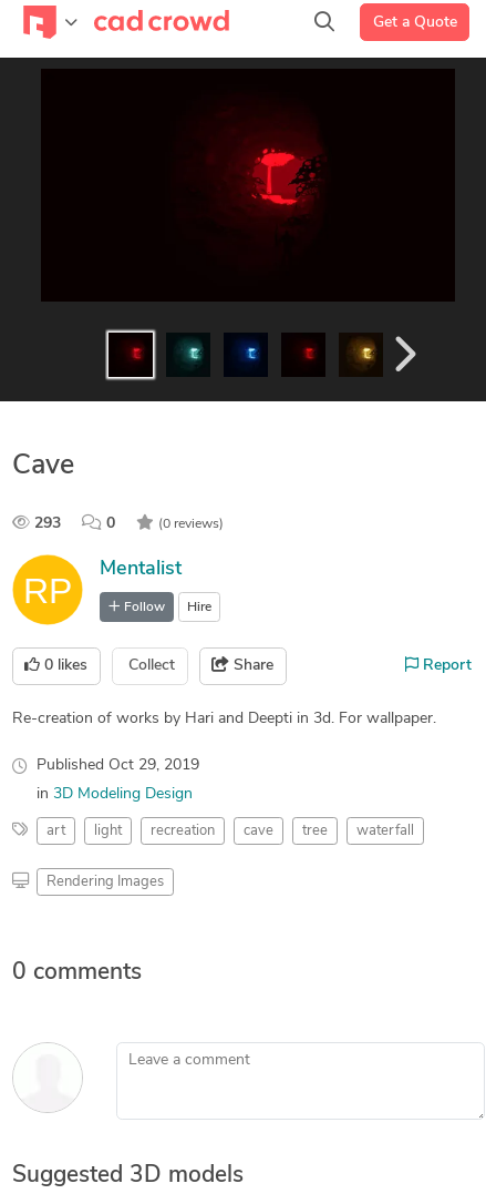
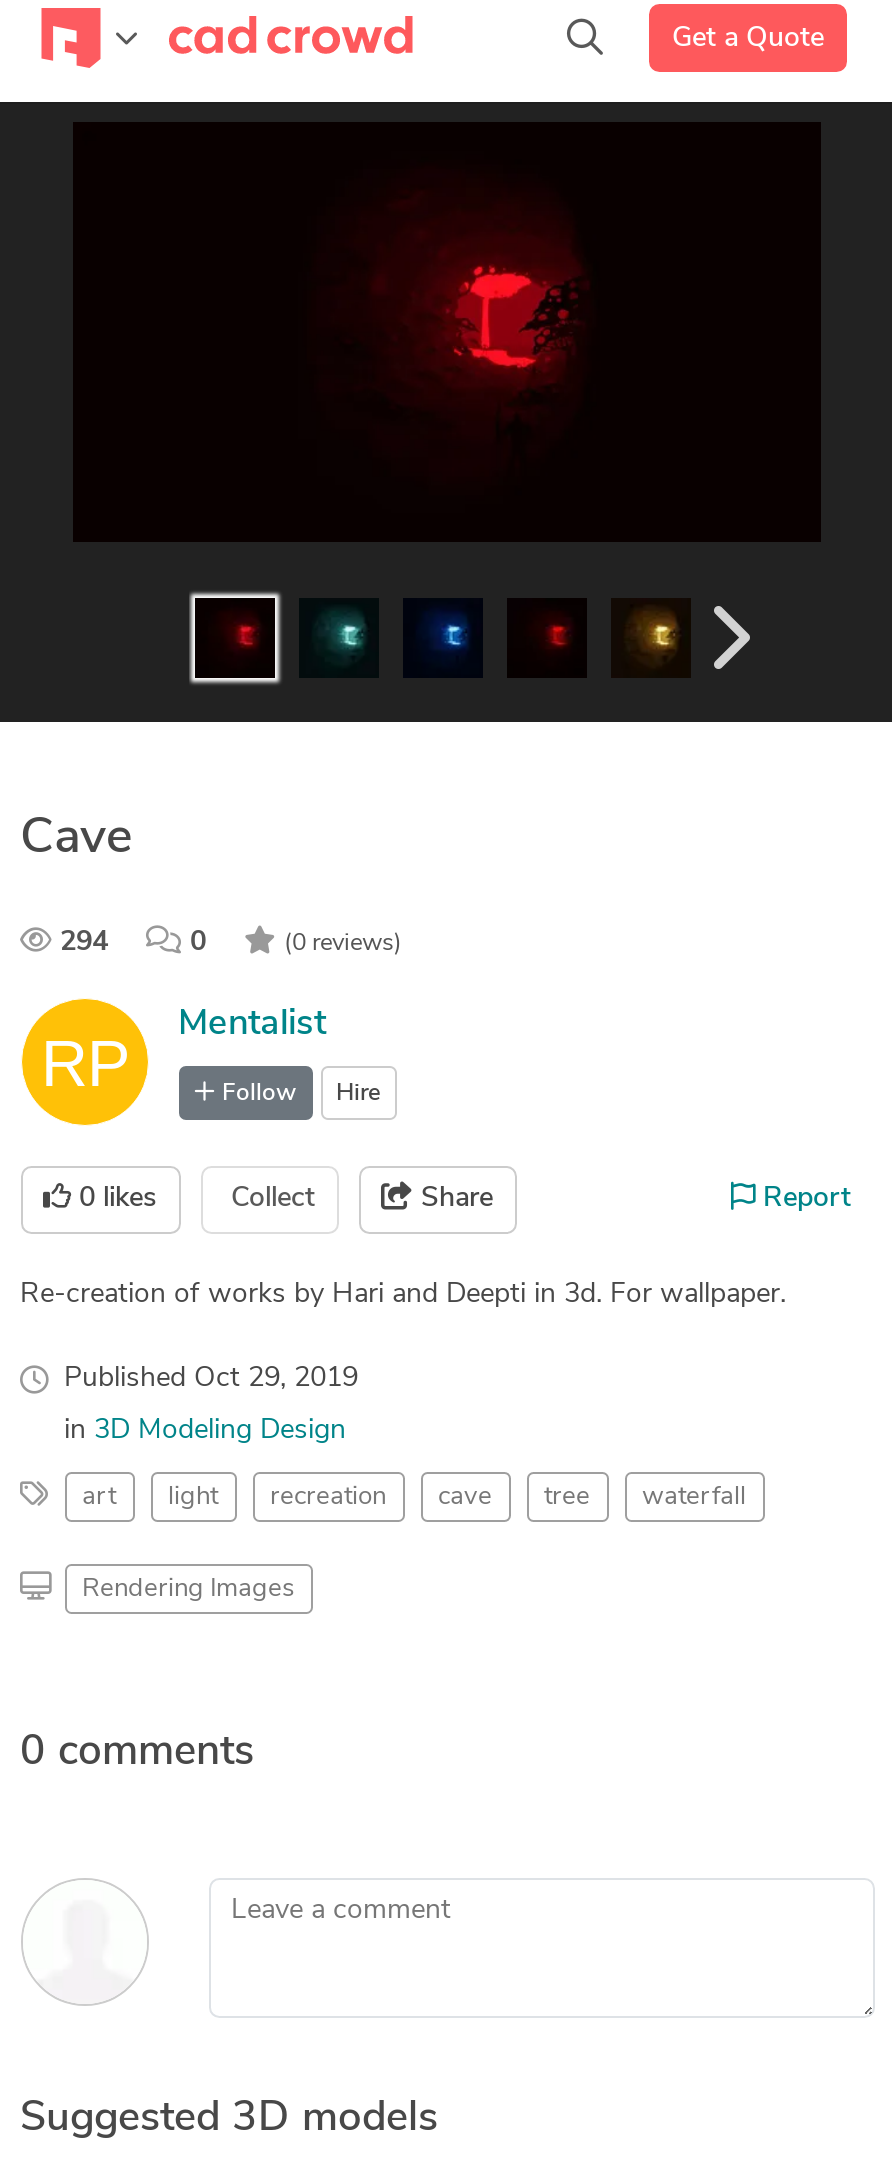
- 293
+ 294
